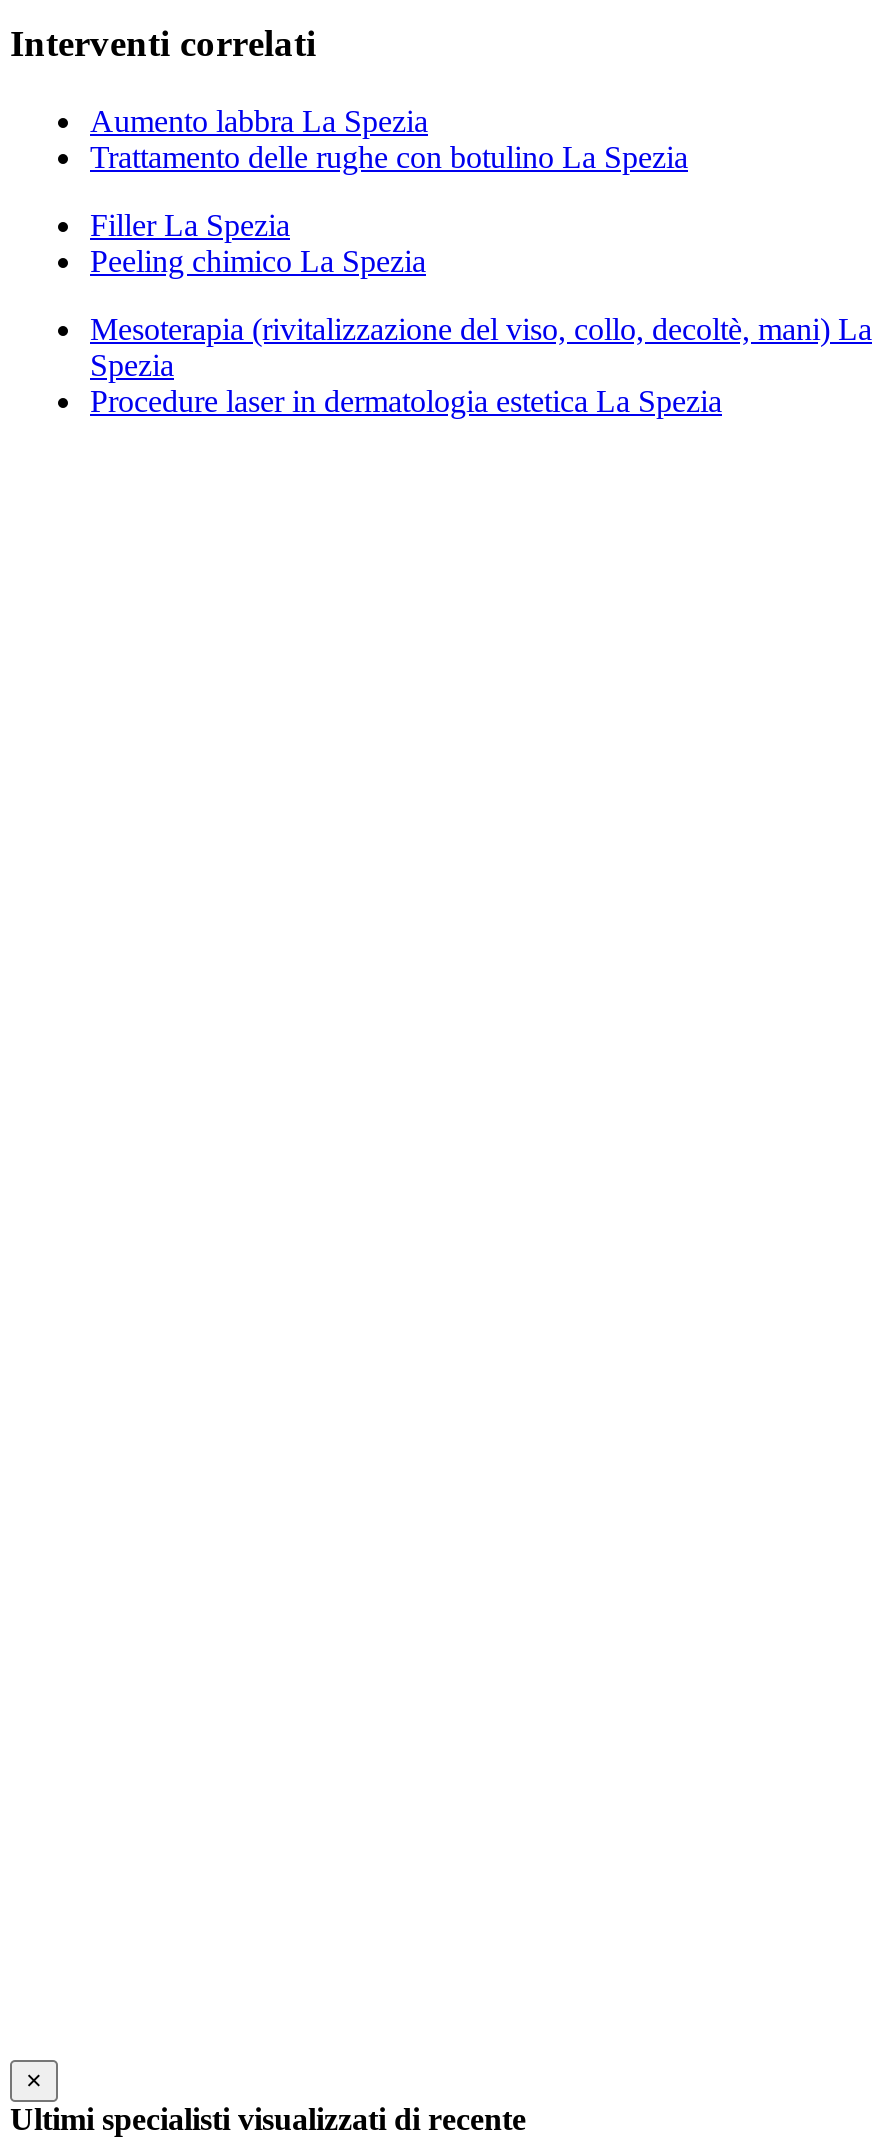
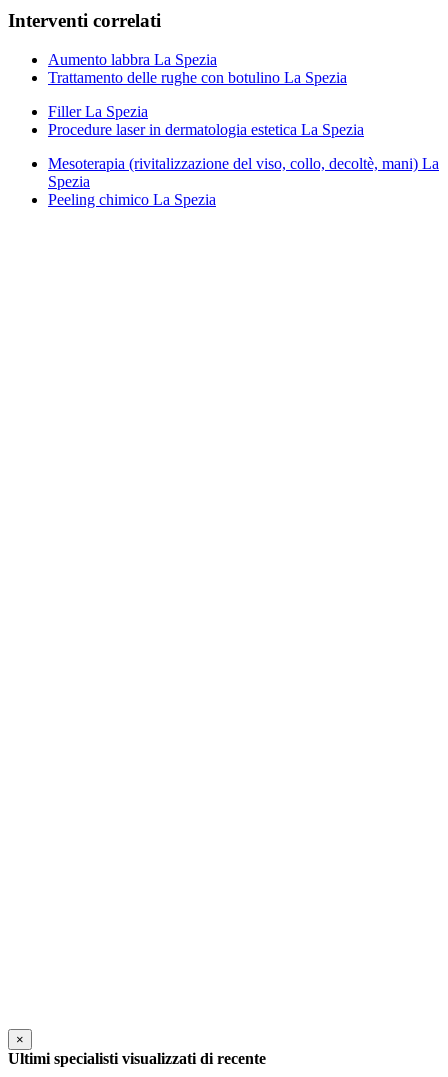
moved down: Peeling chimico La Spezia

moved up: Procedure laser in dermatologia estetica La Spezia
